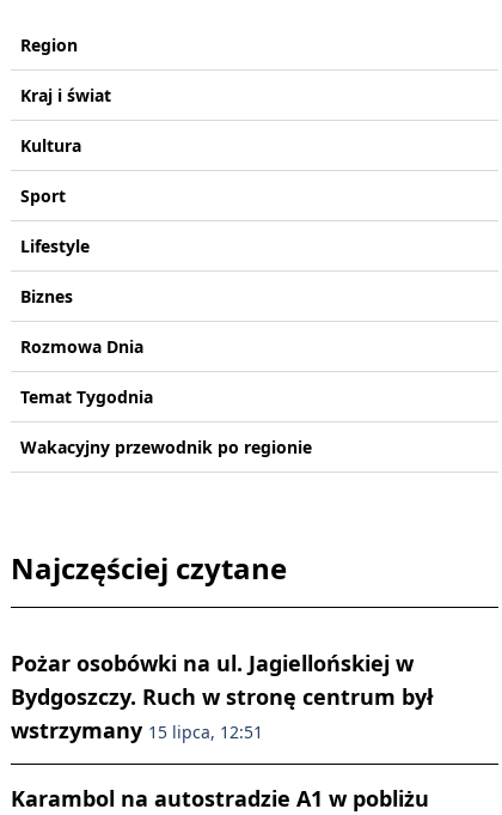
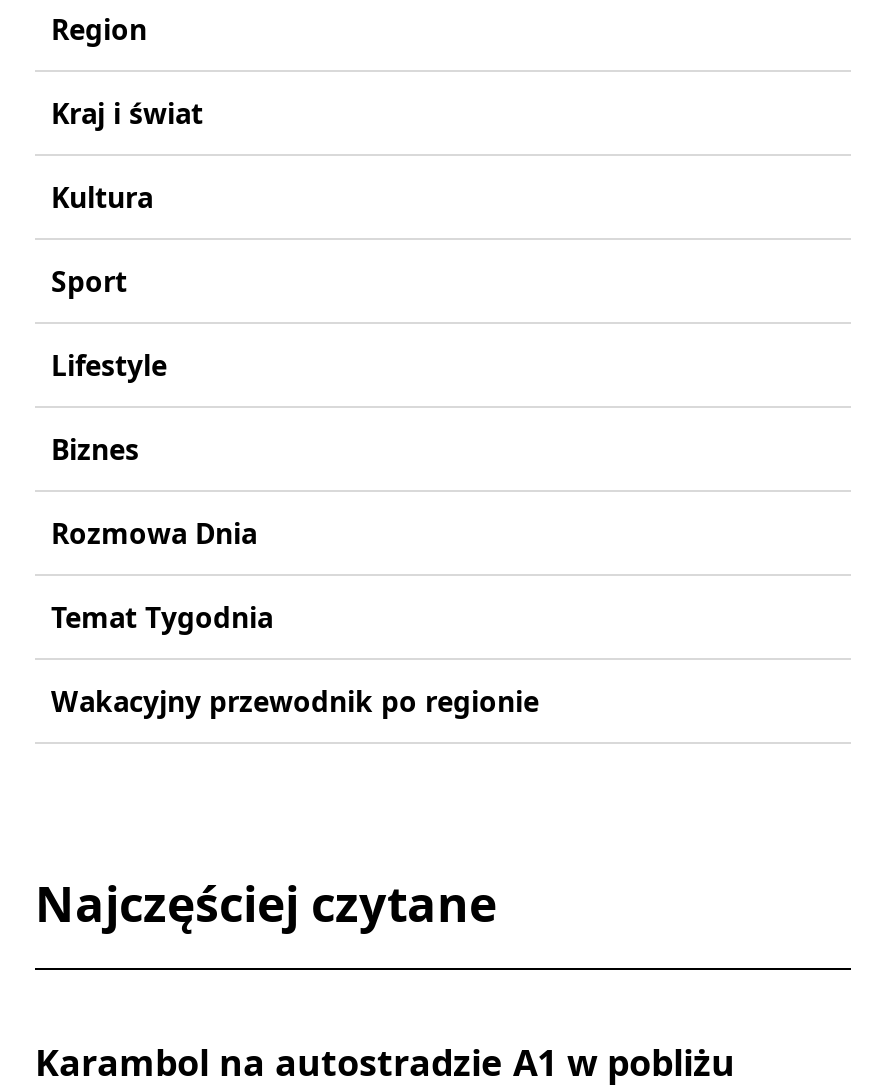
- Pożar osobówki na ul. Jagiellońskiej w
- Bydgoszczy. Ruch w stronę centrum był
- wstrzymany 15 lipca, 12:51
